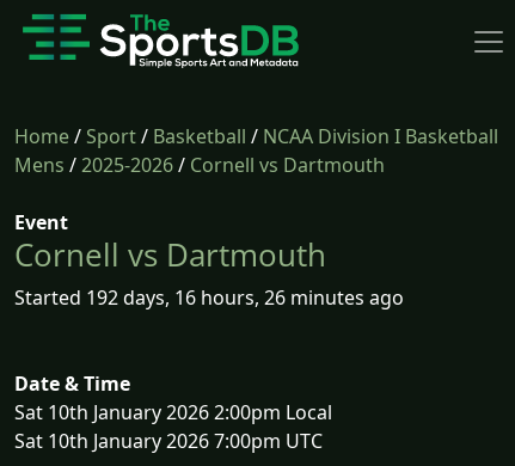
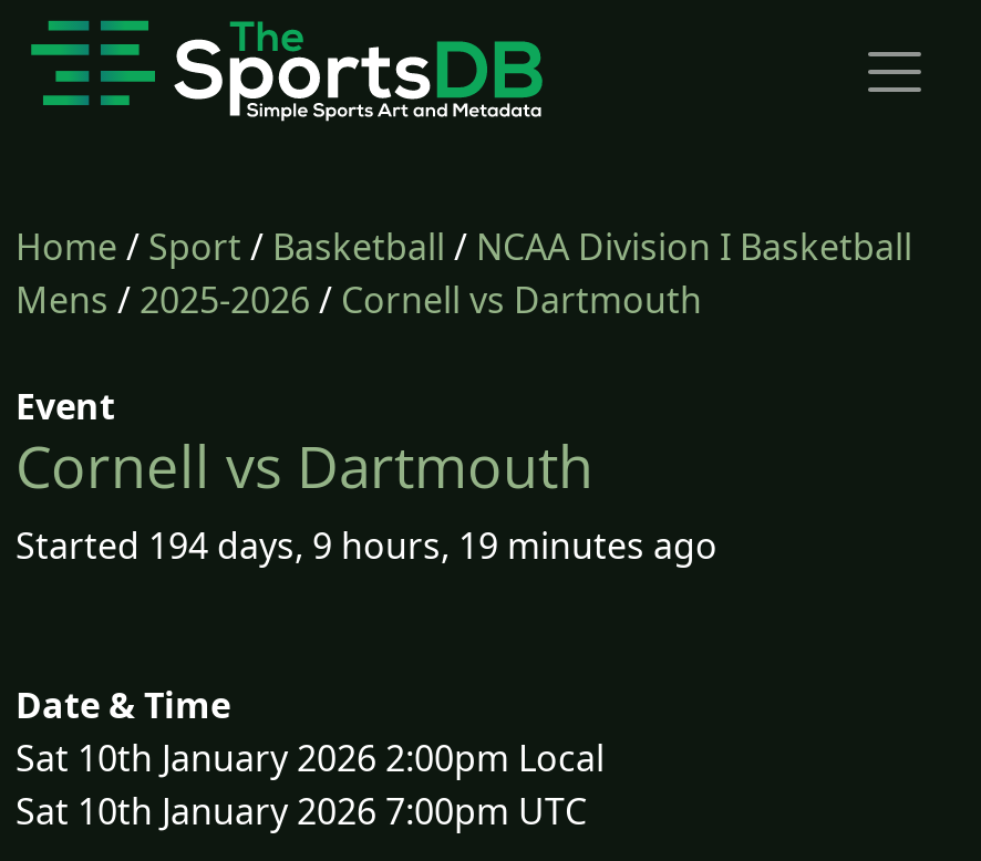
- Started 192 days, 16 hours, 26 minutes ago
+ Started 194 days, 9 hours, 19 minutes ago
